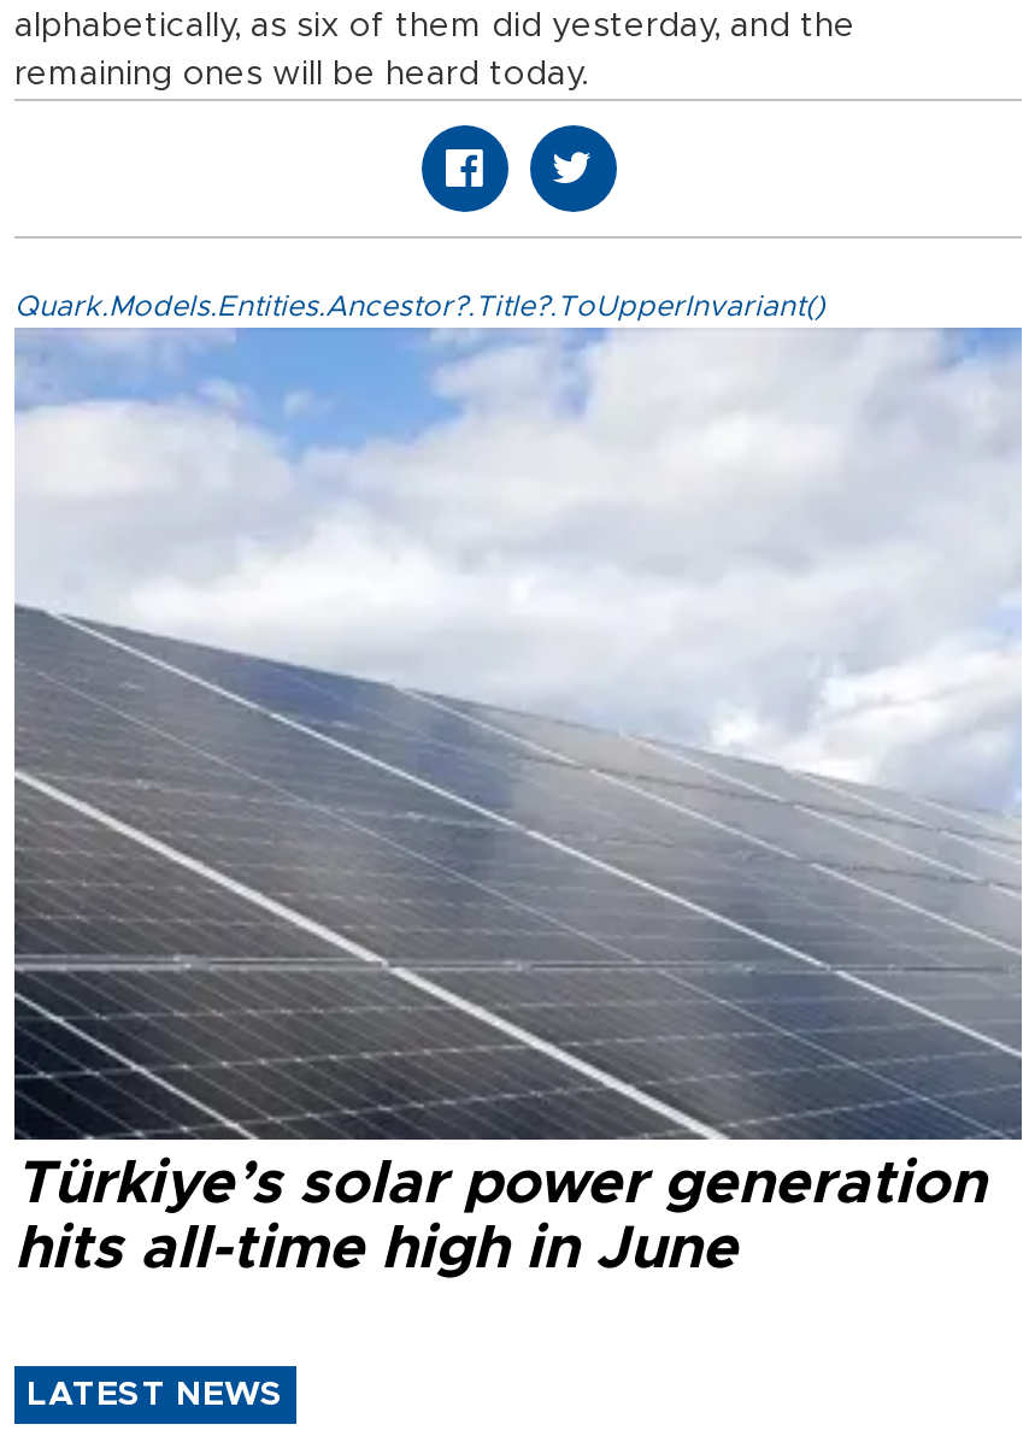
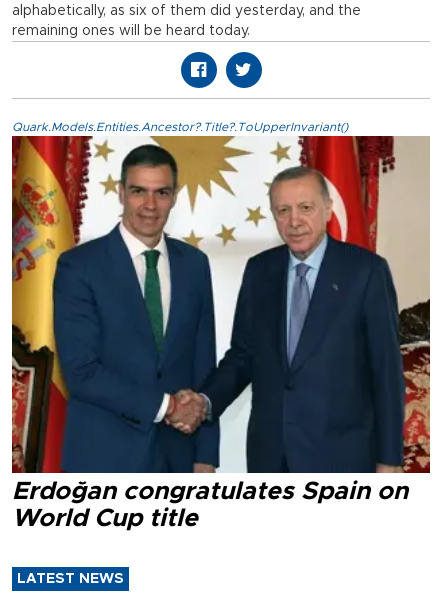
- [image]
- Türkiye’s solar power generation
- hits all-time high in June
+ [image]
+ Erdoğan congratulates Spain on
+ World Cup title
